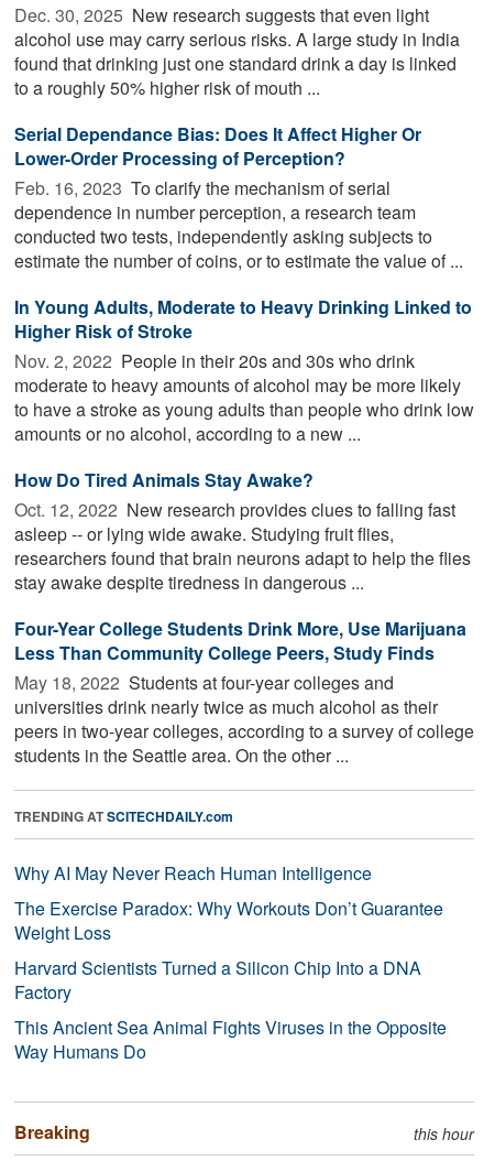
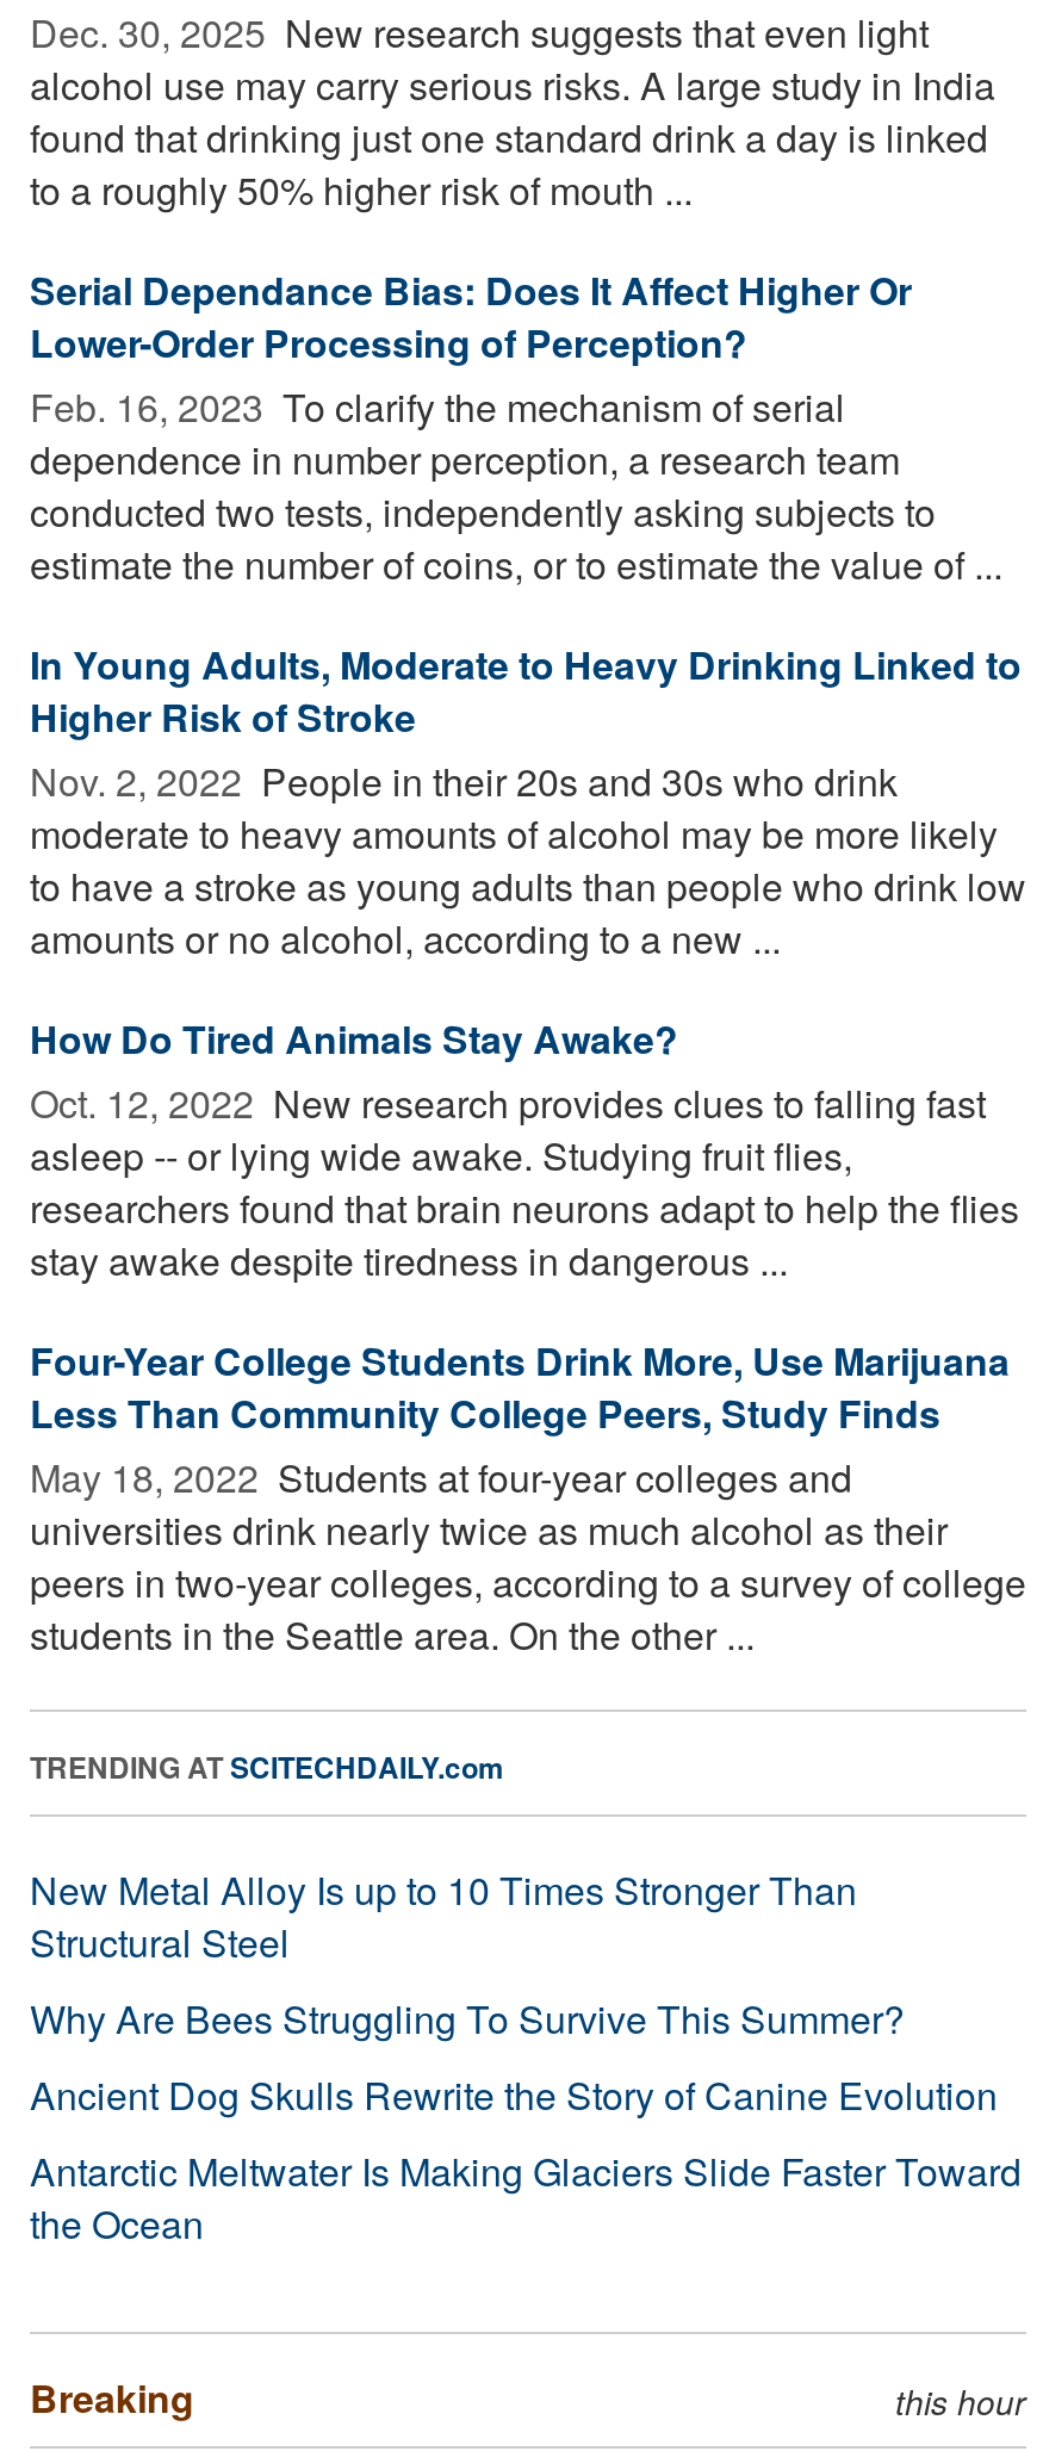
- Why AI May Never Reach Human Intelligence
- The Exercise Paradox: Why Workouts Don’t Guarantee
- Weight Loss
- Harvard Scientists Turned a Silicon Chip Into a DNA
- Factory
- This Ancient Sea Animal Fights Viruses in the Opposite
- Way Humans Do
+ New Metal Alloy Is up to 10 Times Stronger Than
+ Structural Steel
+ Why Are Bees Struggling To Survive This Summer?
+ Ancient Dog Skulls Rewrite the Story of Canine Evolution
+ Antarctic Meltwater Is Making Glaciers Slide Faster Toward
+ the Ocean
